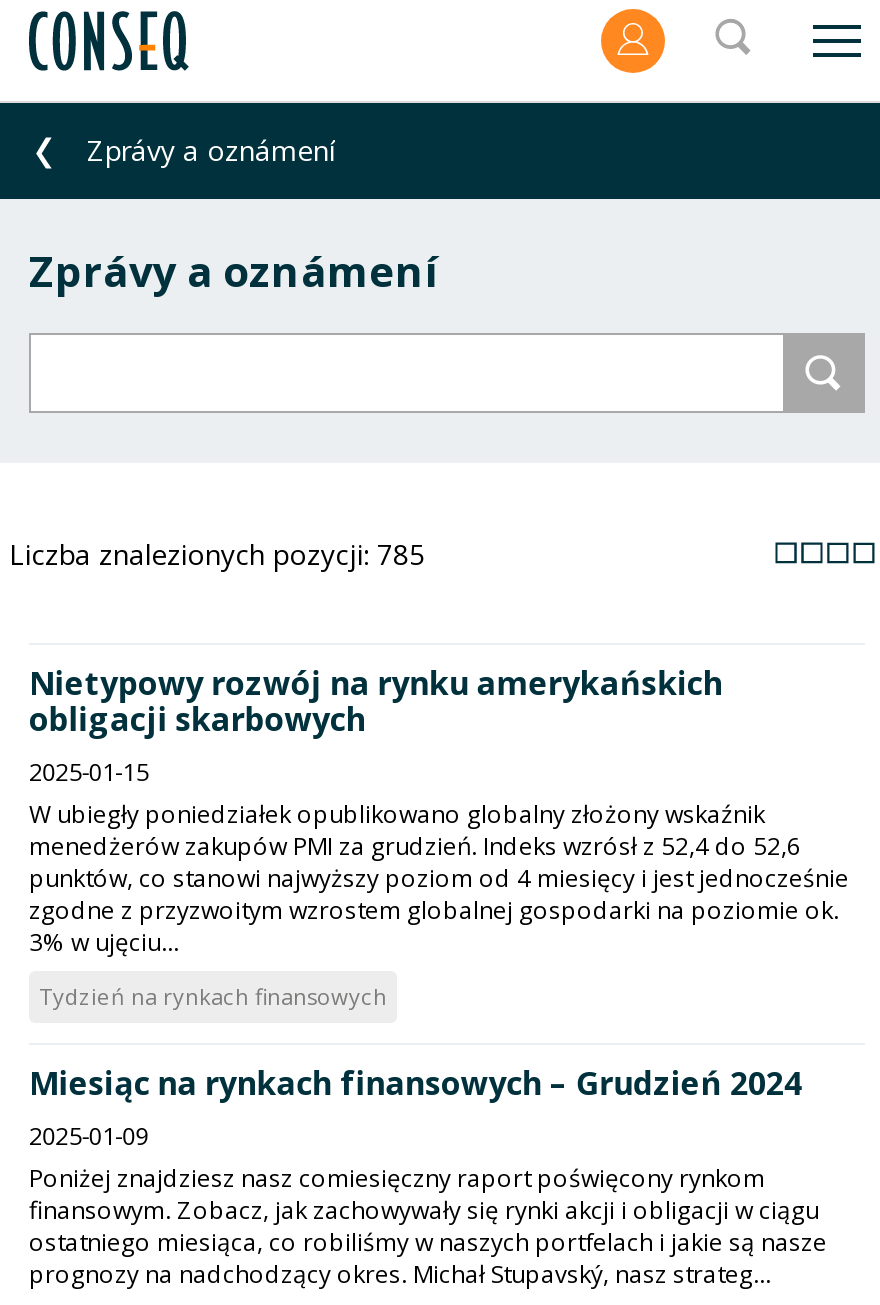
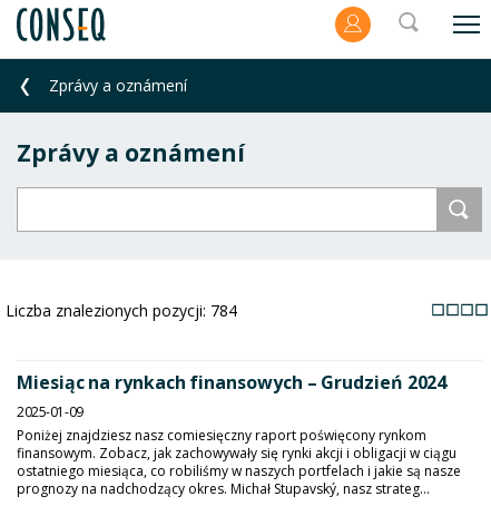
- Liczba znalezionych pozycji: 785
- Nietypowy rozwój na rynku amerykańskich
- obligacji skarbowych
- 2025-01-15
- W ubiegły poniedziałek opublikowano globalny złożony wskaźnik
- menedżerów zakupów PMI za grudzień. Indeks wzrósł z 52,4 do 52,6
- punktów, co stanowi najwyższy poziom od 4 miesięcy i jest jednocześnie
- zgodne z przyzwoitym wzrostem globalnej gospodarki na poziomie ok.
- 3% w ujęciu...
- Tydzień na rynkach finansowych
+ Liczba znalezionych pozycji: 784
